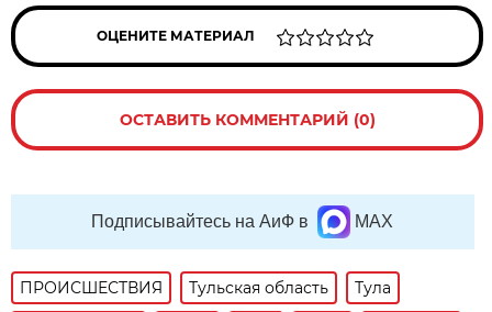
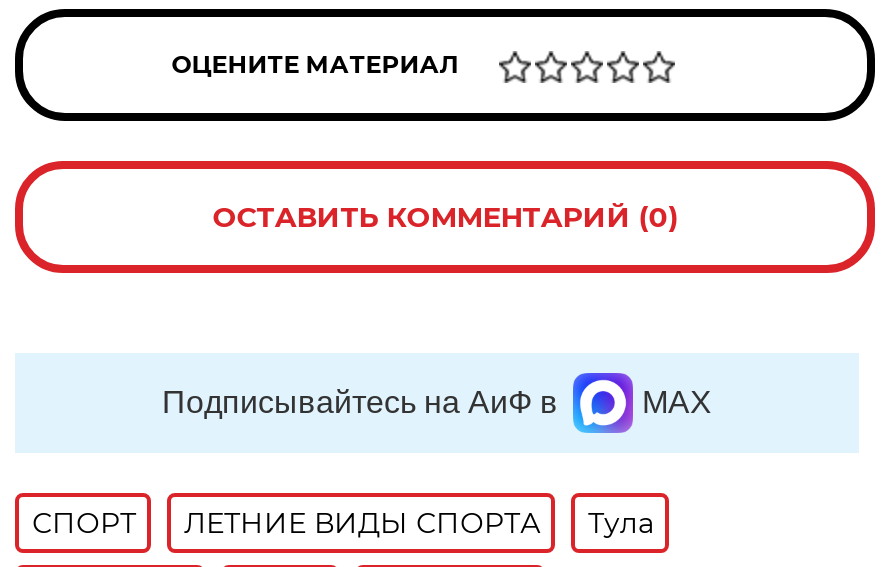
- ПРОИСШЕСТВИЯ
- Тульская область
+ СПОРТ
+ ЛЕТНИЕ ВИДЫ СПОРТА
